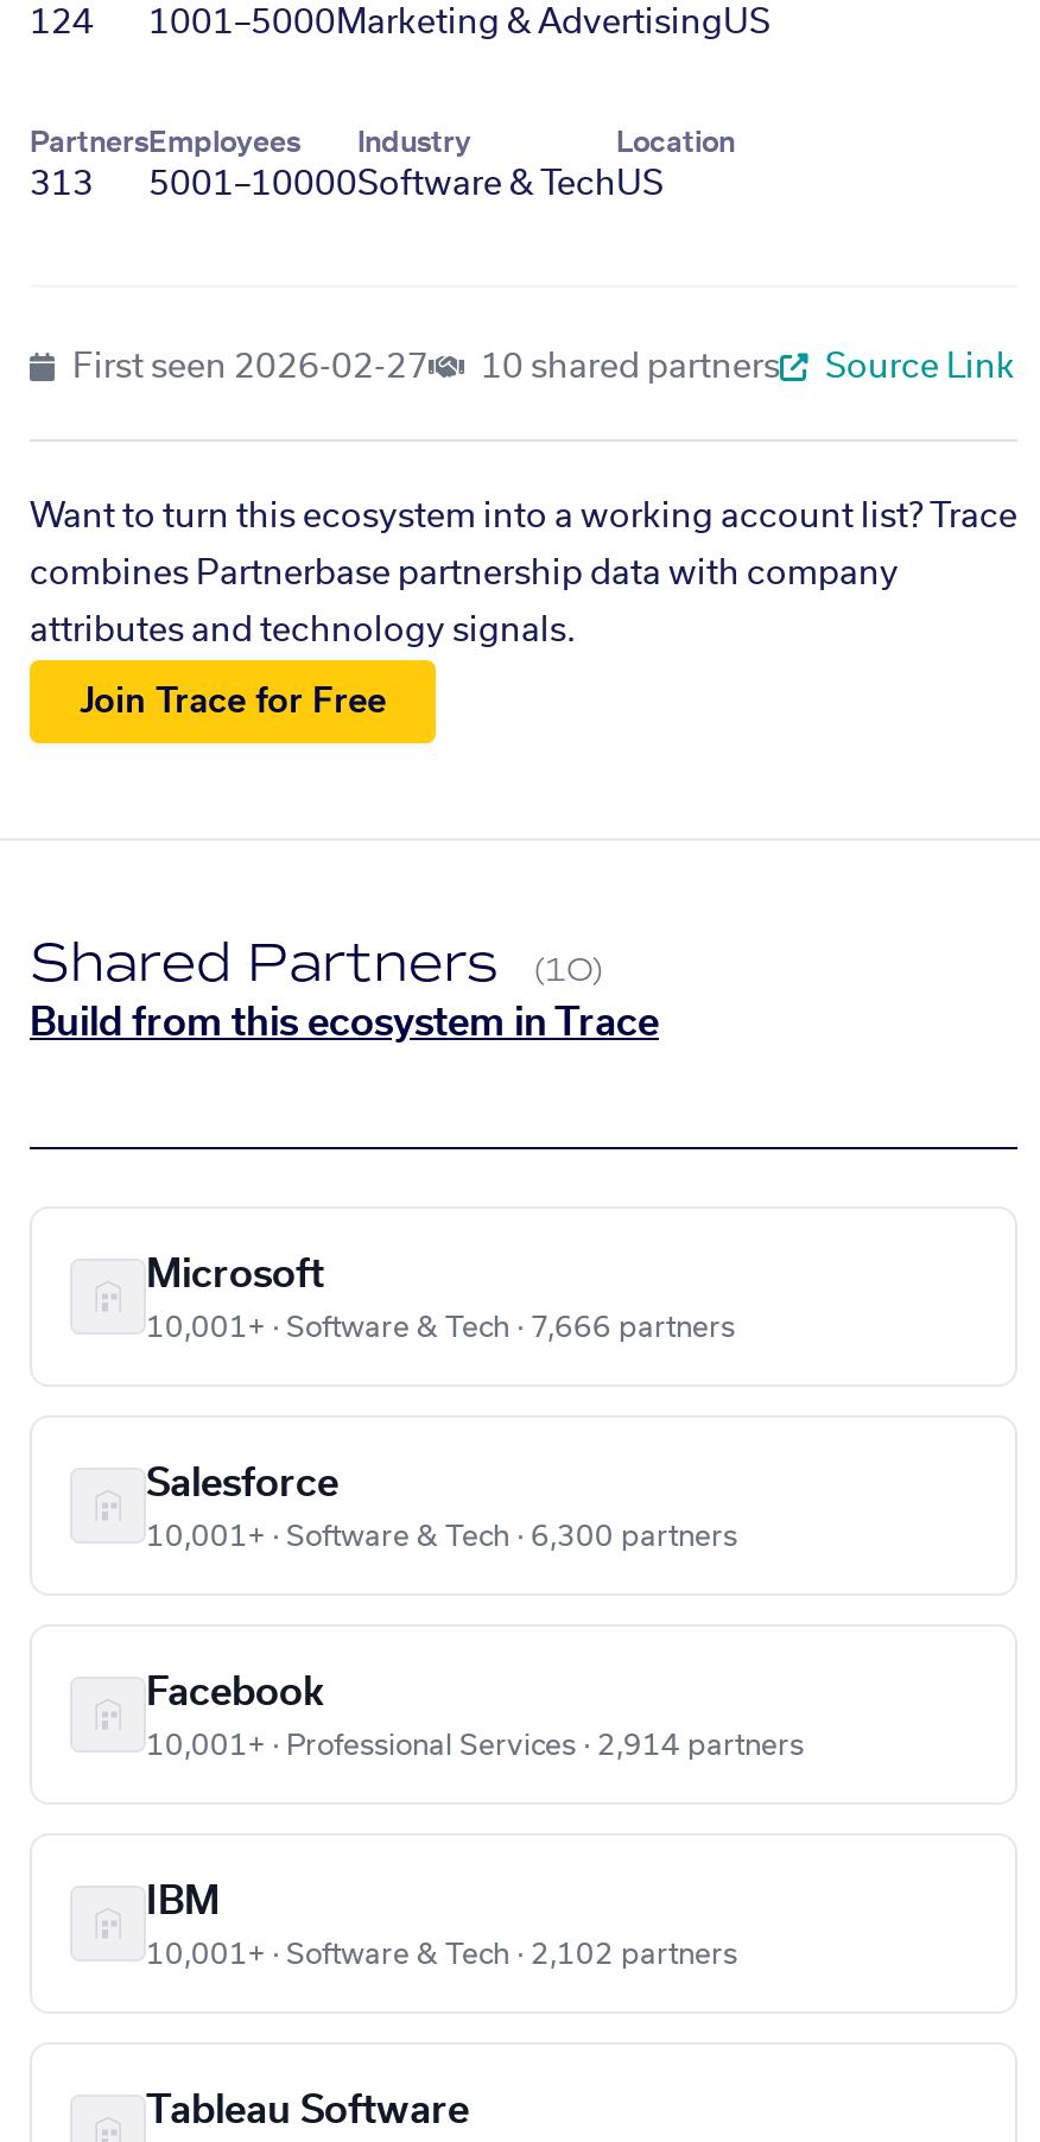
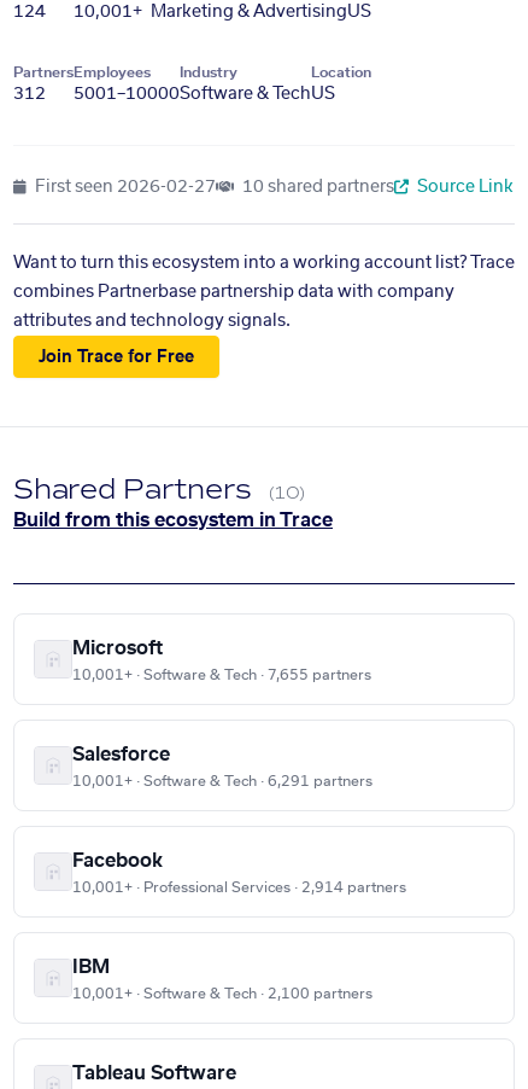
- 124 1001–5000 Marketing & Advertising US
+ 124 10,001+ Marketing & Advertising US

- 313 5001–10000 Software & Tech US
+ 312 5001–10000 Software & Tech US

- 10,001+ · Software & Tech · 7,666 partners
+ 10,001+ · Software & Tech · 7,655 partners

- 10,001+ · Software & Tech · 6,300 partners
+ 10,001+ · Software & Tech · 6,291 partners

- 10,001+ · Software & Tech · 2,102 partners
+ 10,001+ · Software & Tech · 2,100 partners
